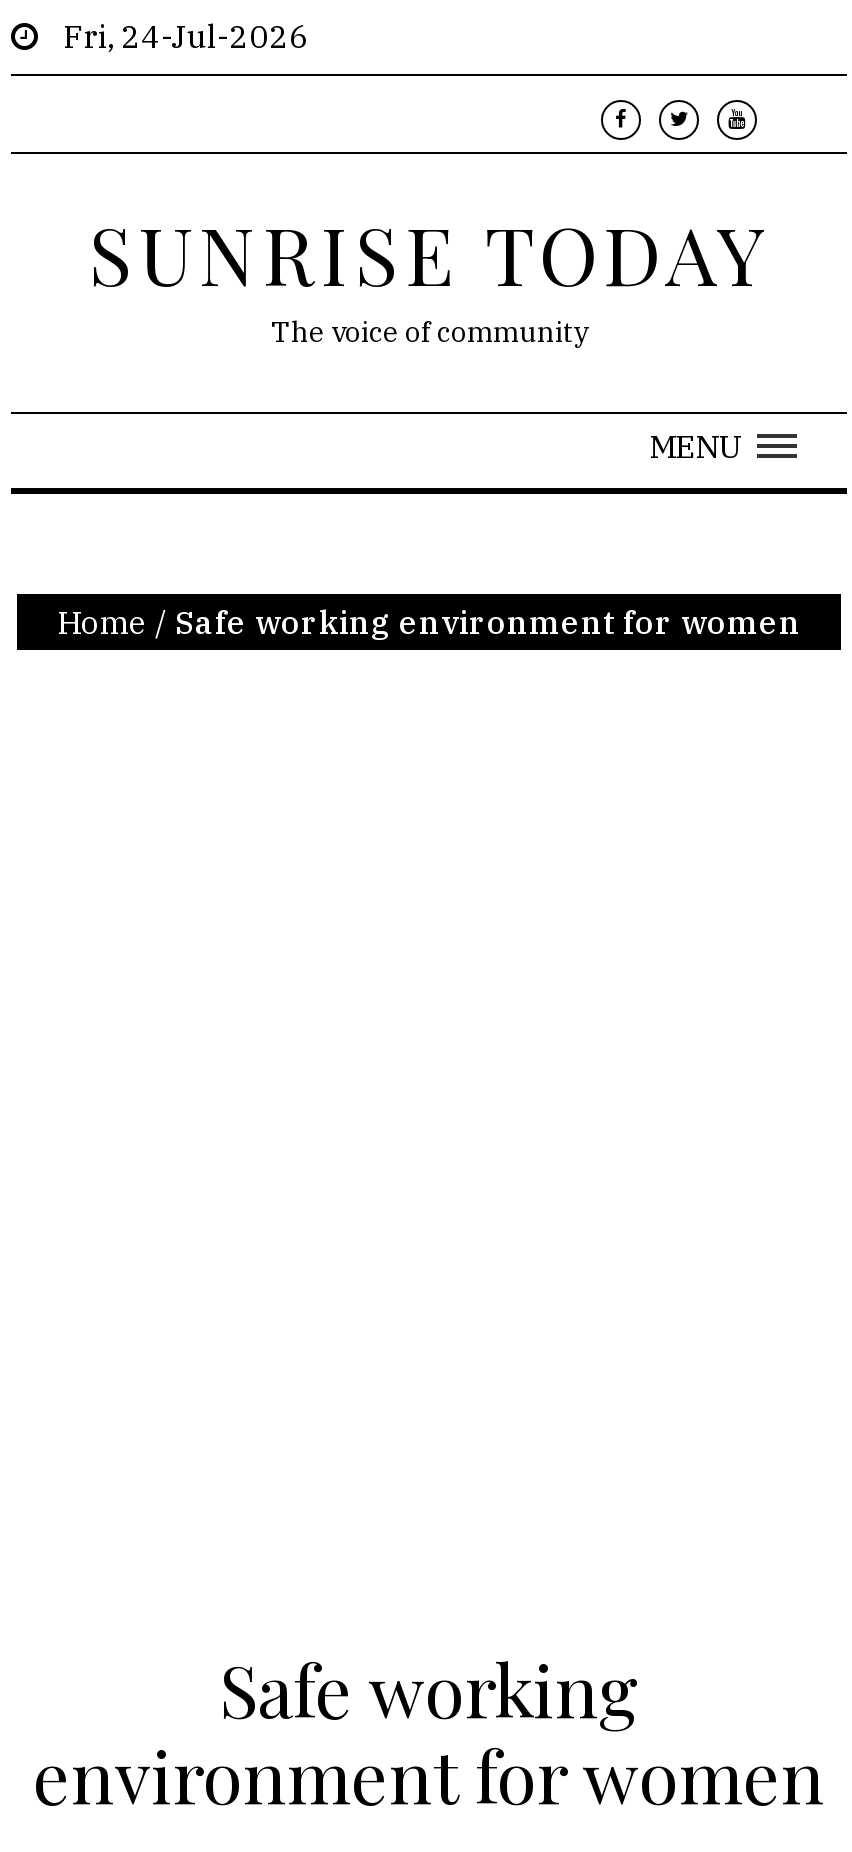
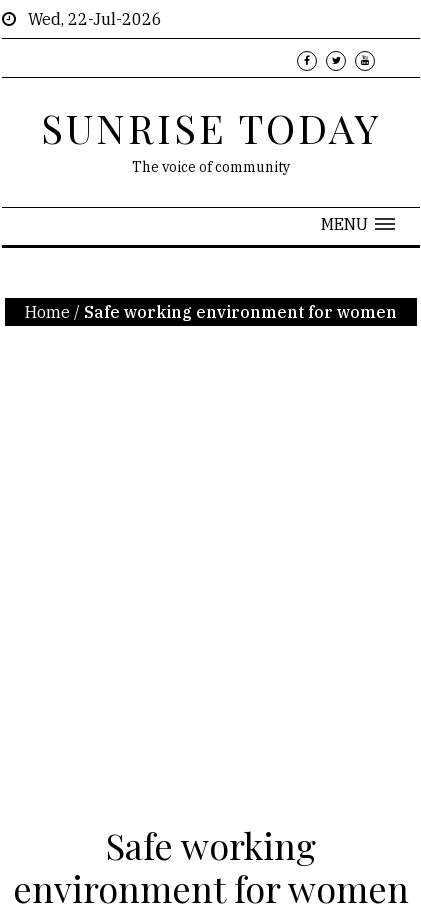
- Fri, 24-Jul-2026
+ Wed, 22-Jul-2026
